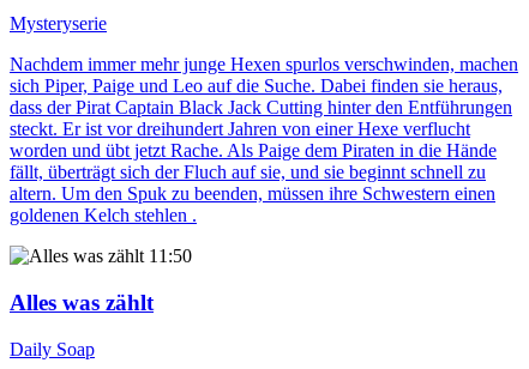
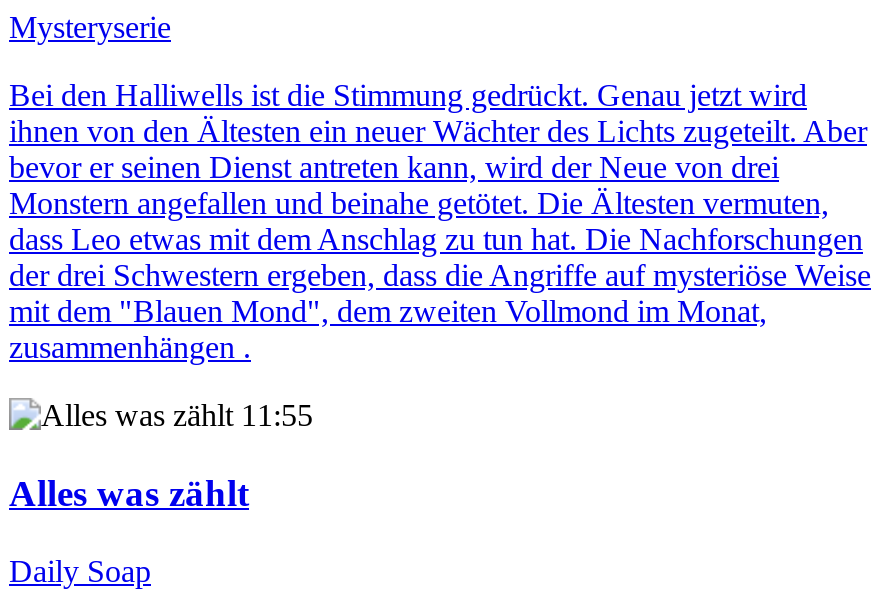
- Nachdem immer mehr junge Hexen spurlos verschwinden, machen
- sich Piper, Paige und Leo auf die Suche. Dabei finden sie heraus,
- dass der Pirat Captain Black Jack Cutting hinter den Entführungen
- steckt. Er ist vor dreihundert Jahren von einer Hexe verflucht
- worden und übt jetzt Rache. Als Paige dem Piraten in die Hände
- fällt, überträgt sich der Fluch auf sie, und sie beginnt schnell zu
- altern. Um den Spuk zu beenden, müssen ihre Schwestern einen
- goldenen Kelch stehlen .
+ Bei den Halliwells ist die Stimmung gedrückt. Genau jetzt wird
+ ihnen von den Ältesten ein neuer Wächter des Lichts zugeteilt. Aber
+ bevor er seinen Dienst antreten kann, wird der Neue von drei
+ Monstern angefallen und beinahe getötet. Die Ältesten vermuten,
+ dass Leo etwas mit dem Anschlag zu tun hat. Die Nachforschungen
+ der drei Schwestern ergeben, dass die Angriffe auf mysteriöse Weise
+ mit dem "Blauen Mond", dem zweiten Vollmond im Monat,
+ zusammenhängen .

- 11:50
+ 11:55
